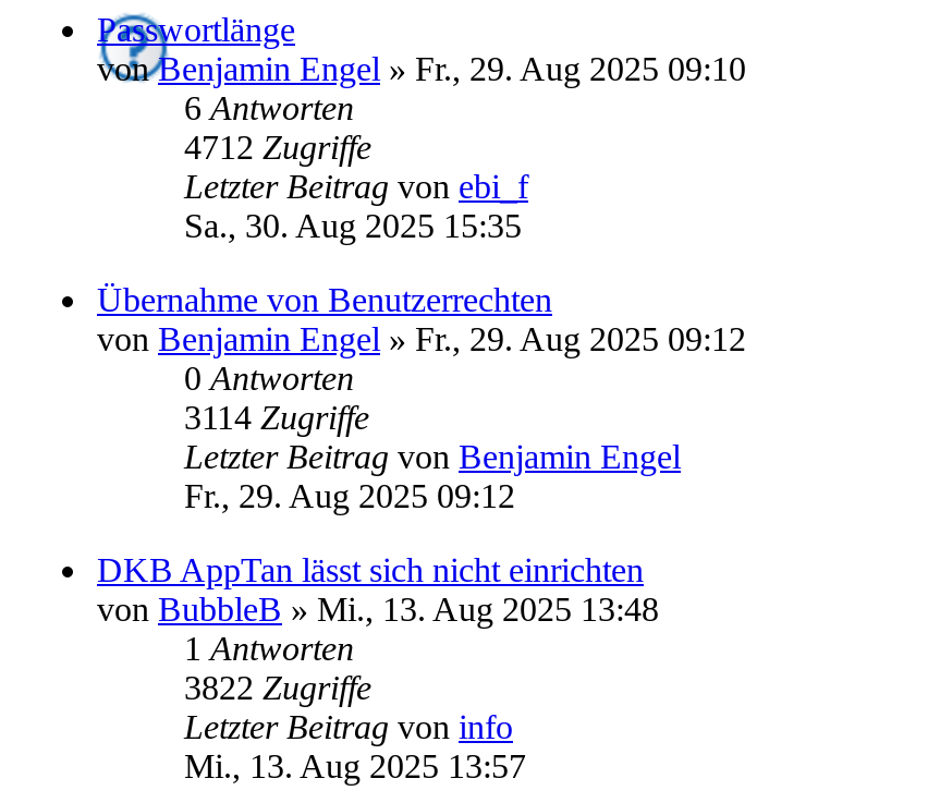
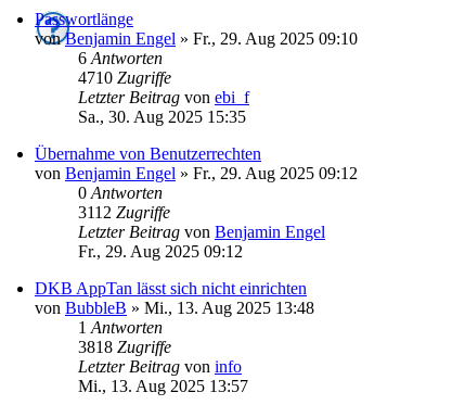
- 4712 Zugriffe
+ 4710 Zugriffe

- 3114 Zugriffe
+ 3112 Zugriffe

- 3822 Zugriffe
+ 3818 Zugriffe
